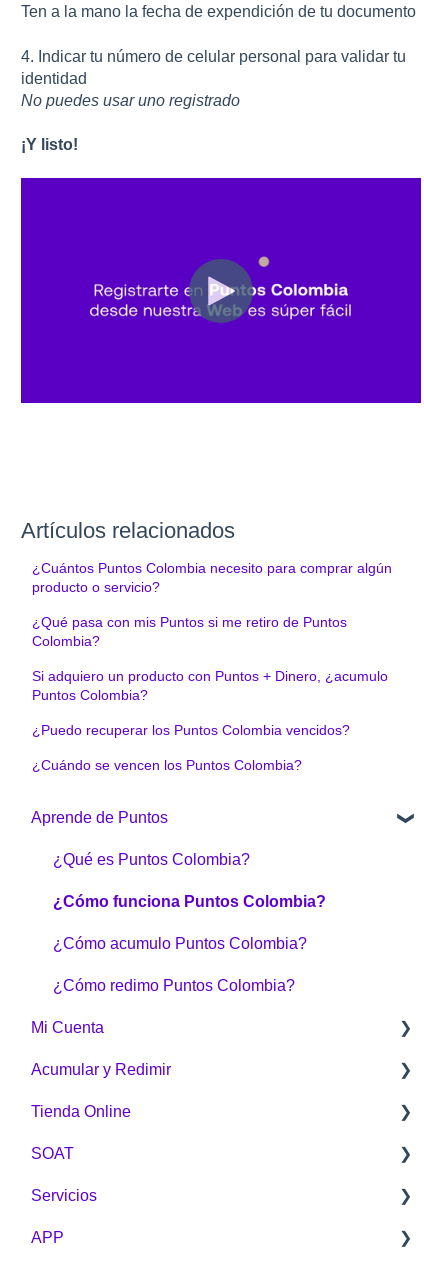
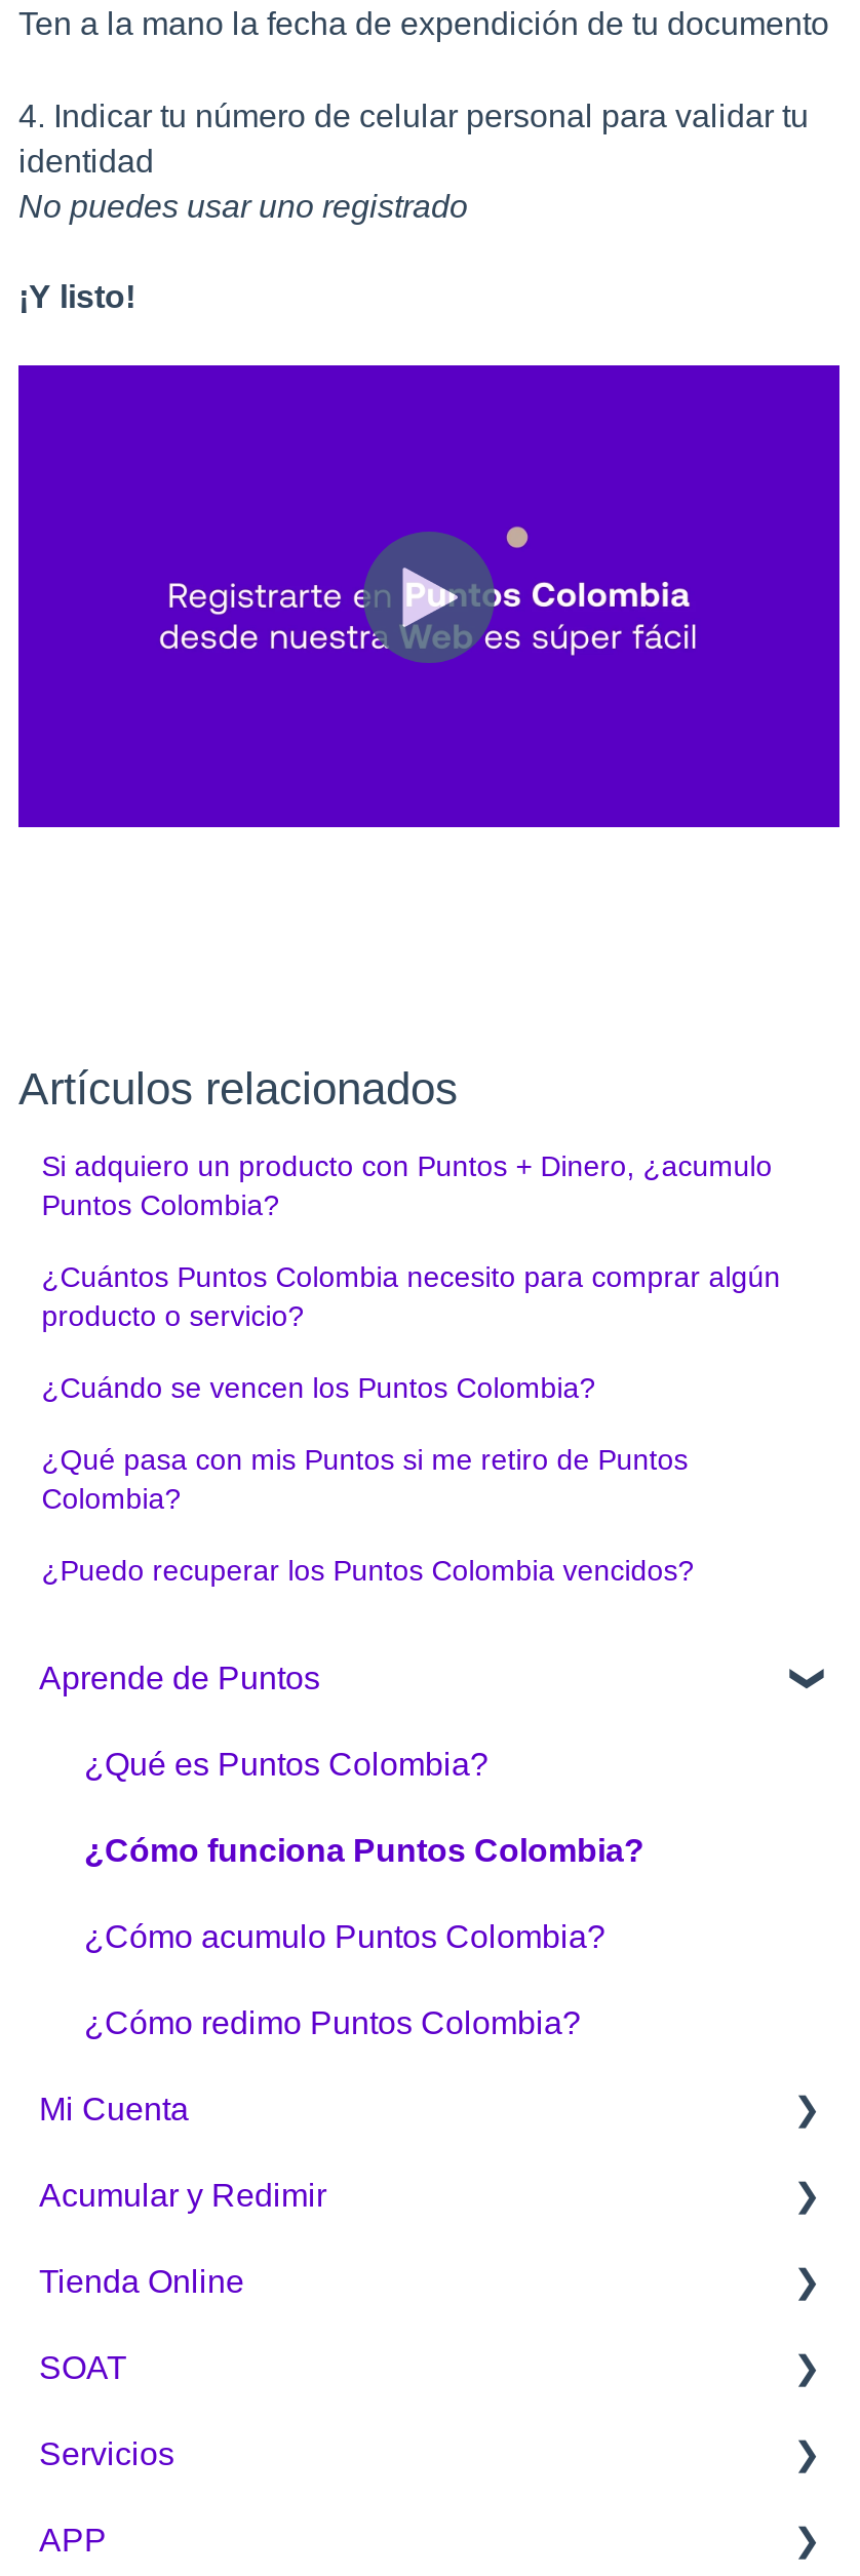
moved down: ¿Cuántos Puntos Colombia necesito para comprar algún | producto o servicio?

moved down: ¿Qué pasa con mis Puntos si me retiro de Puntos | Colombia?

moved up: Si adquiero un producto con Puntos + Dinero, ¿acumulo | Puntos Colombia?

moved down: ¿Puedo recuperar los Puntos Colombia vencidos?

moved up: ¿Cuándo se vencen los Puntos Colombia?
